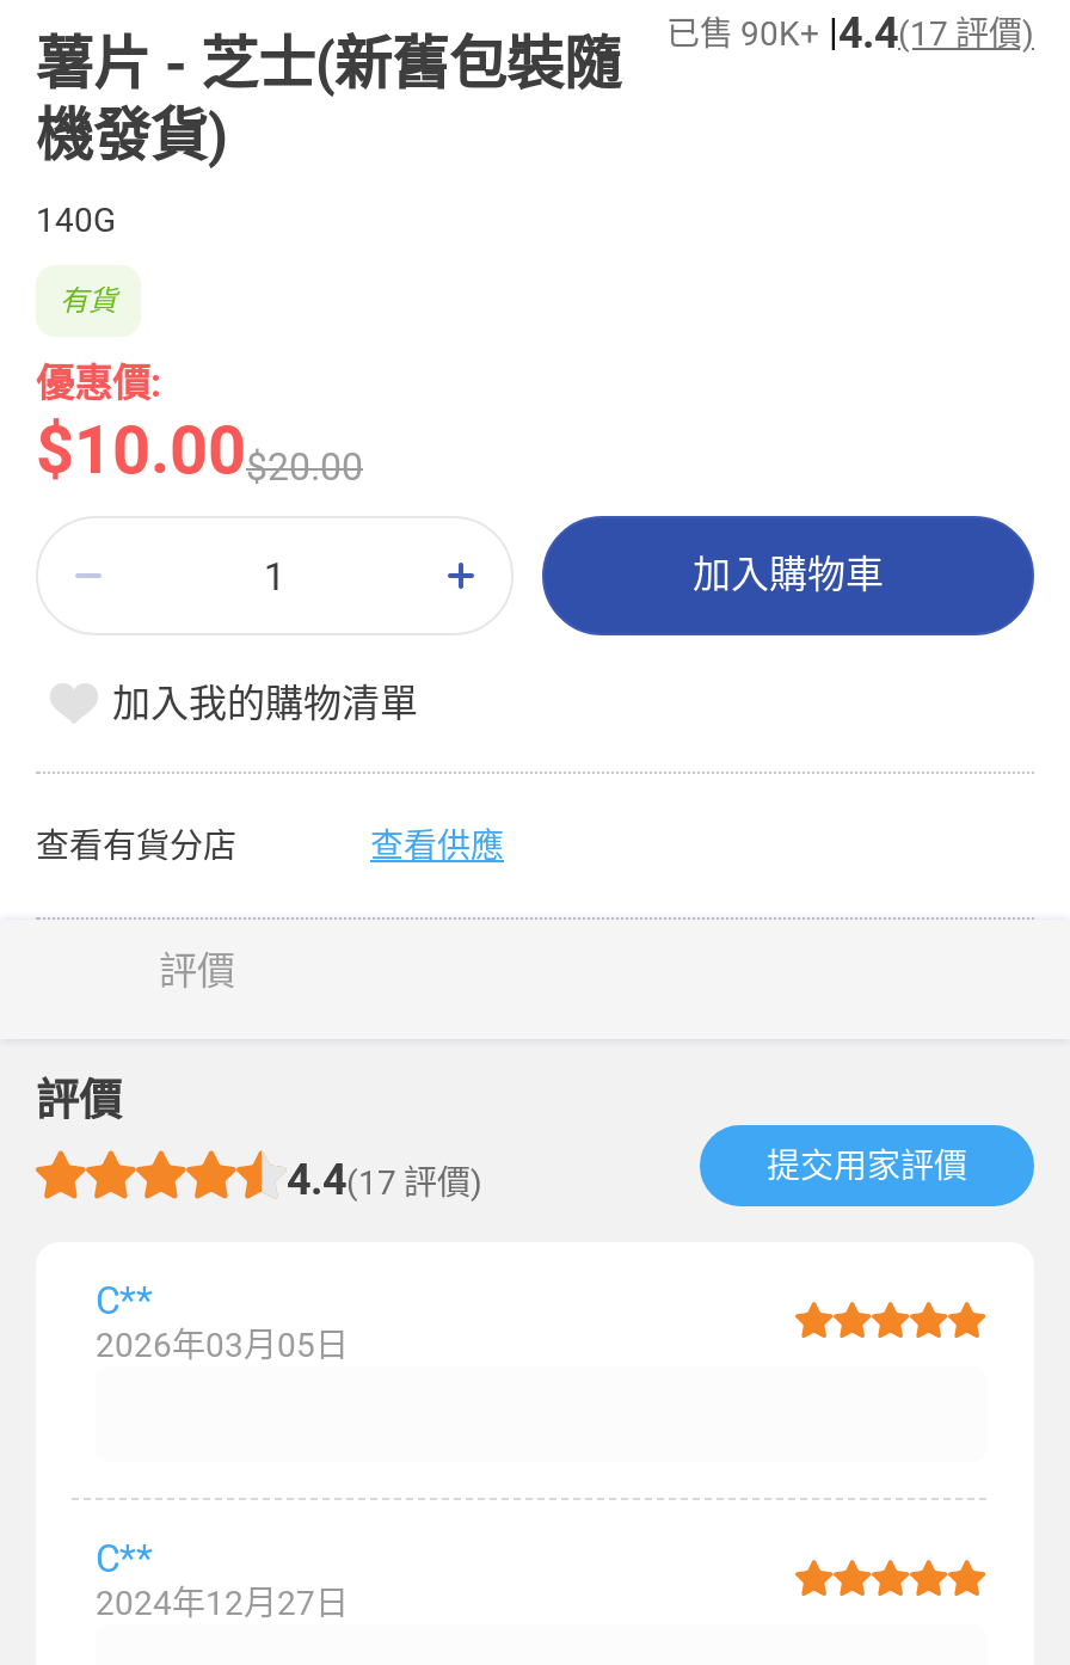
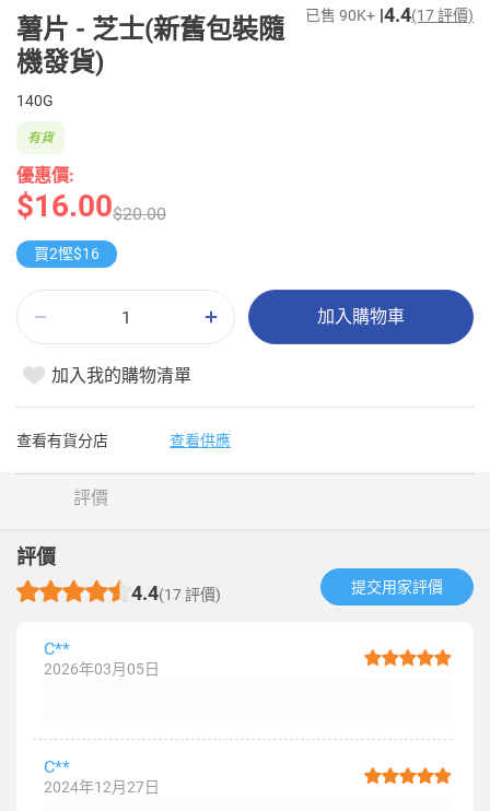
- $10.00$20.00
+ $16.00$20.00

+ 買2慳$16
